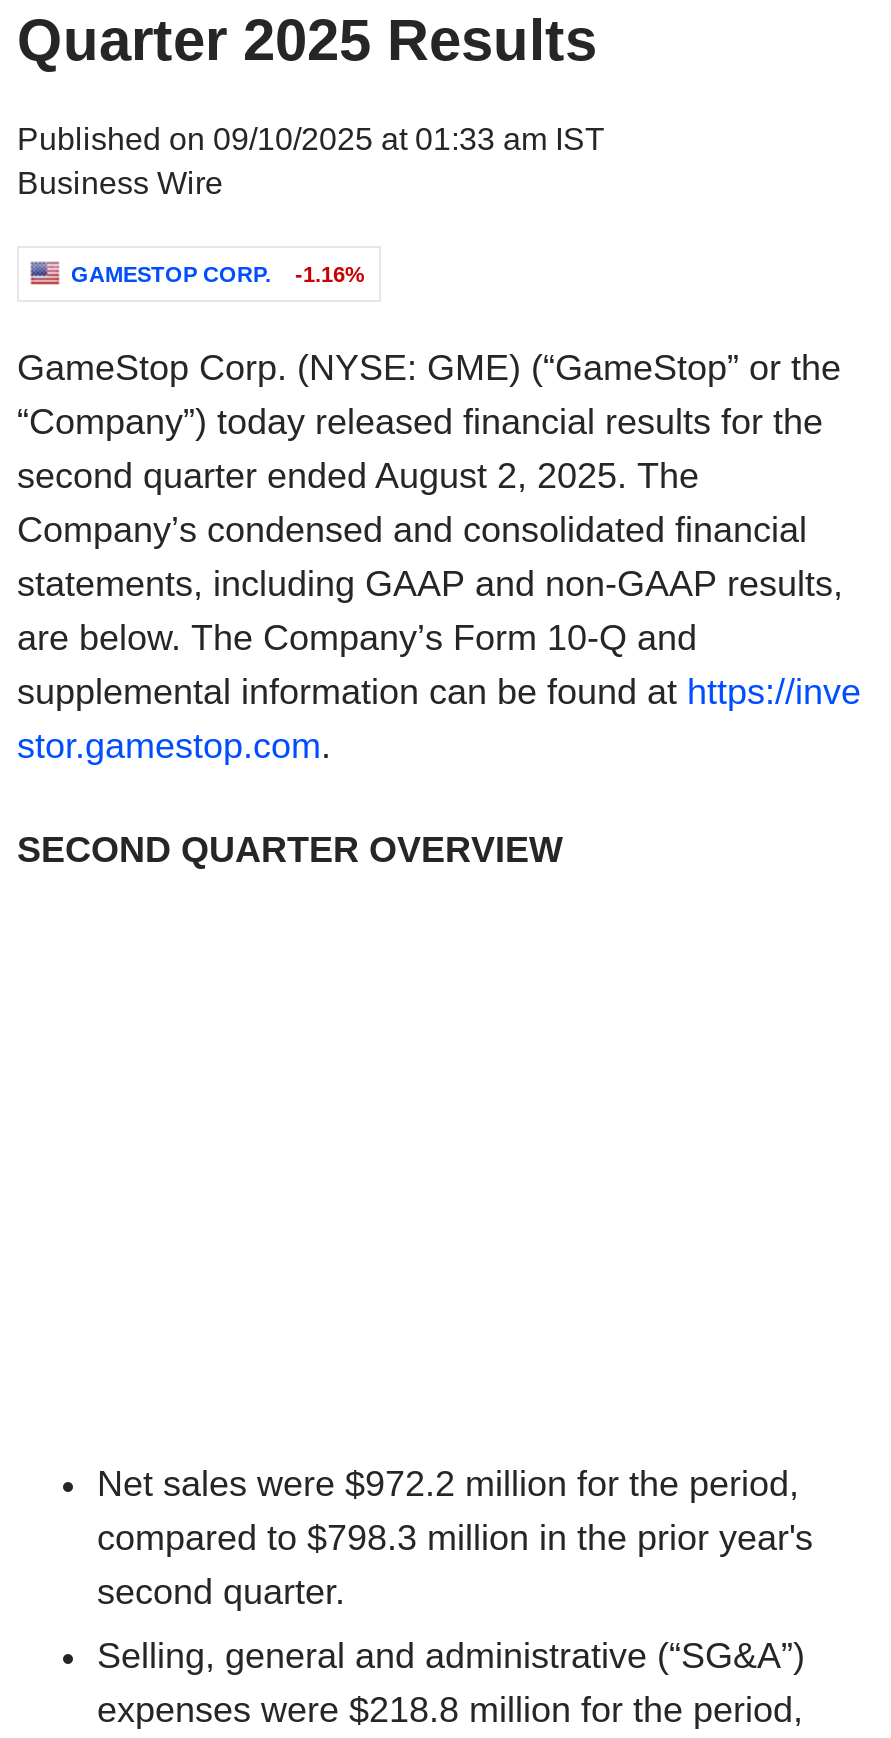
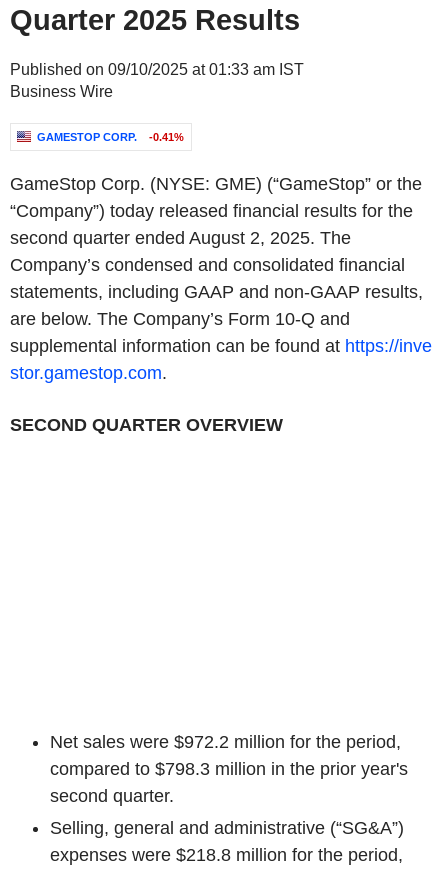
- GAMESTOP CORP. -1.16%
+ GAMESTOP CORP. -0.41%
